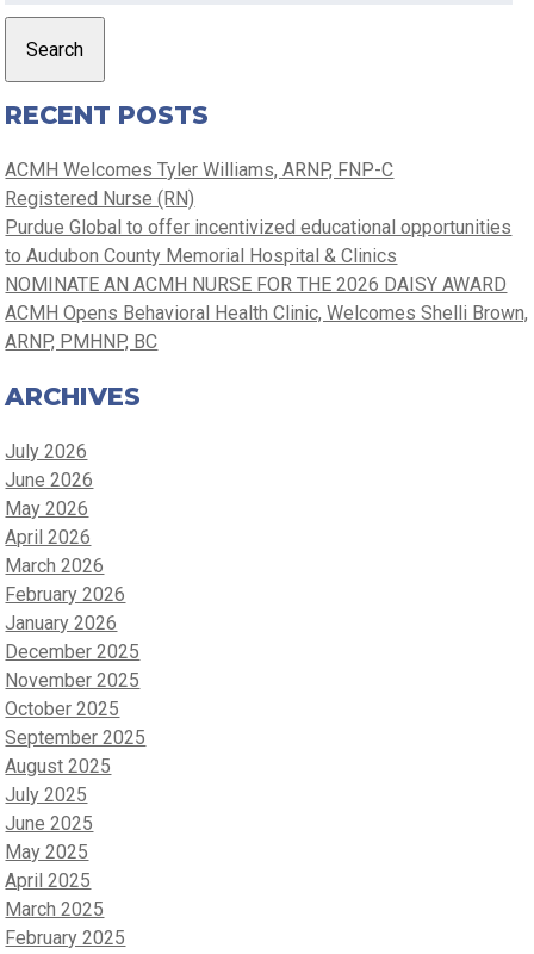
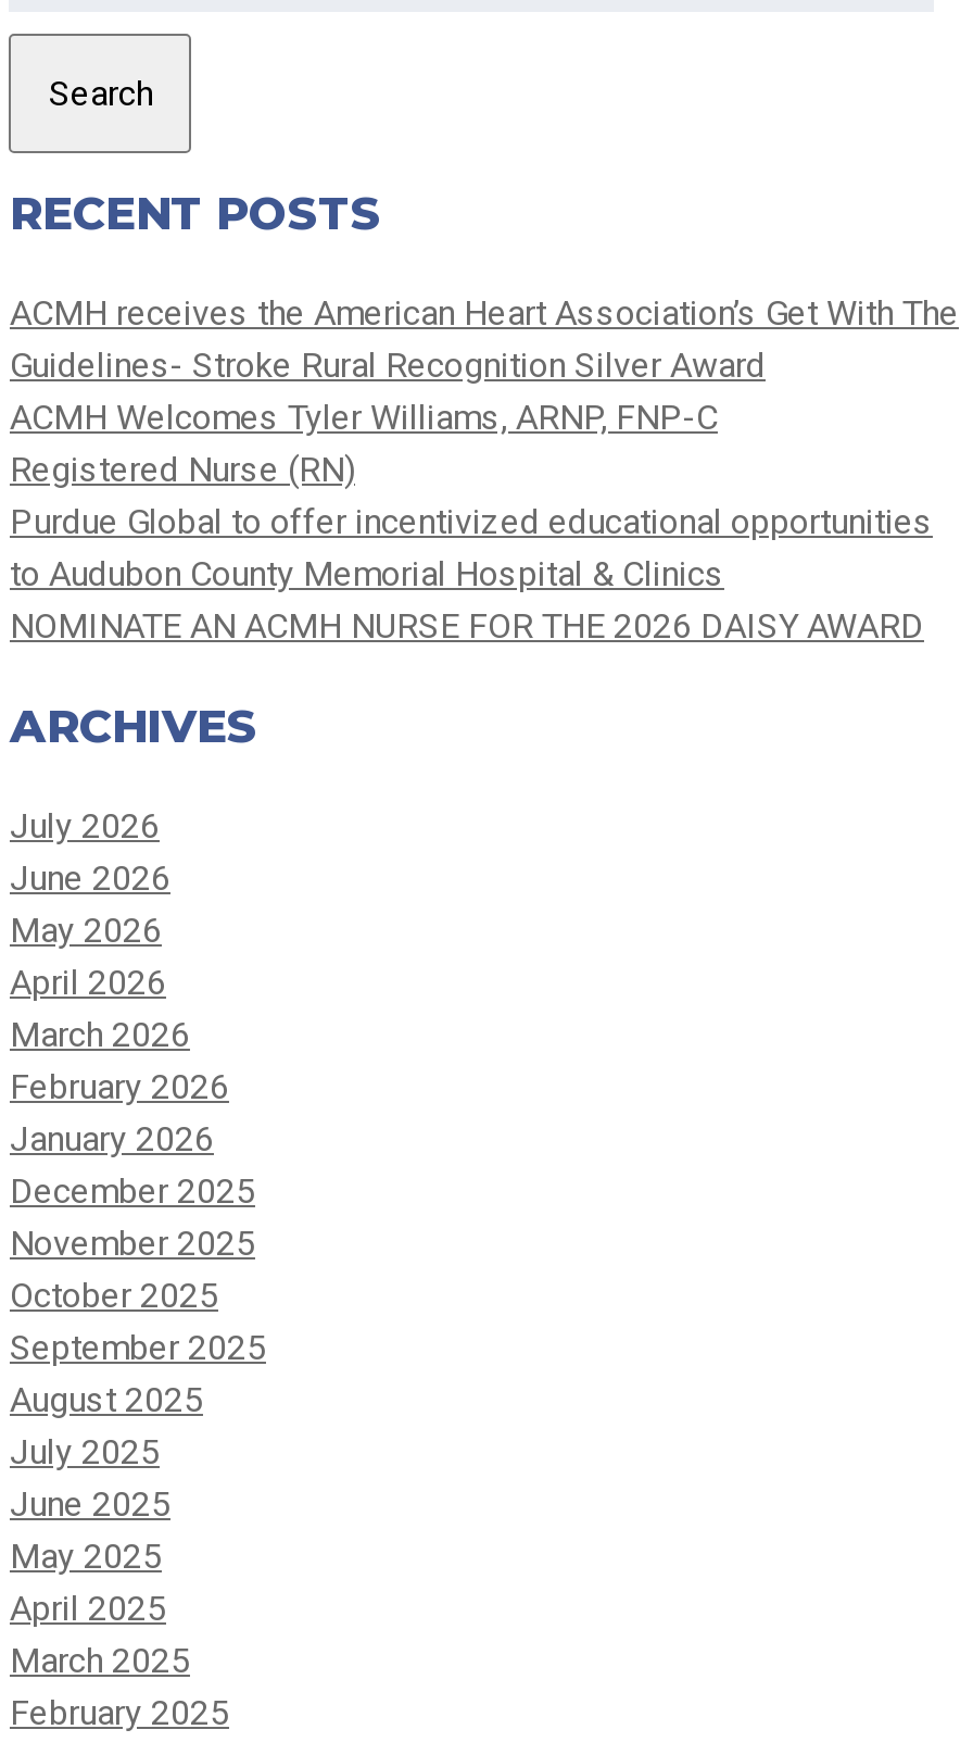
+ ACMH receives the American Heart Association’s Get With The
+ Guidelines- Stroke Rural Recognition Silver Award

moved down: ACMH Welcomes Tyler Williams, ARNP, FNP-C | Registered Nurse (RN) | Purdue Global to offer incentivized educational opportunities | to Audubon County Memorial Hospital & Clinics | NOMINATE AN ACMH NURSE FOR THE 2026 DAISY AWARD

- ACMH Opens Behavioral Health Clinic, Welcomes Shelli Brown,
- ARNP, PMHNP, BC
